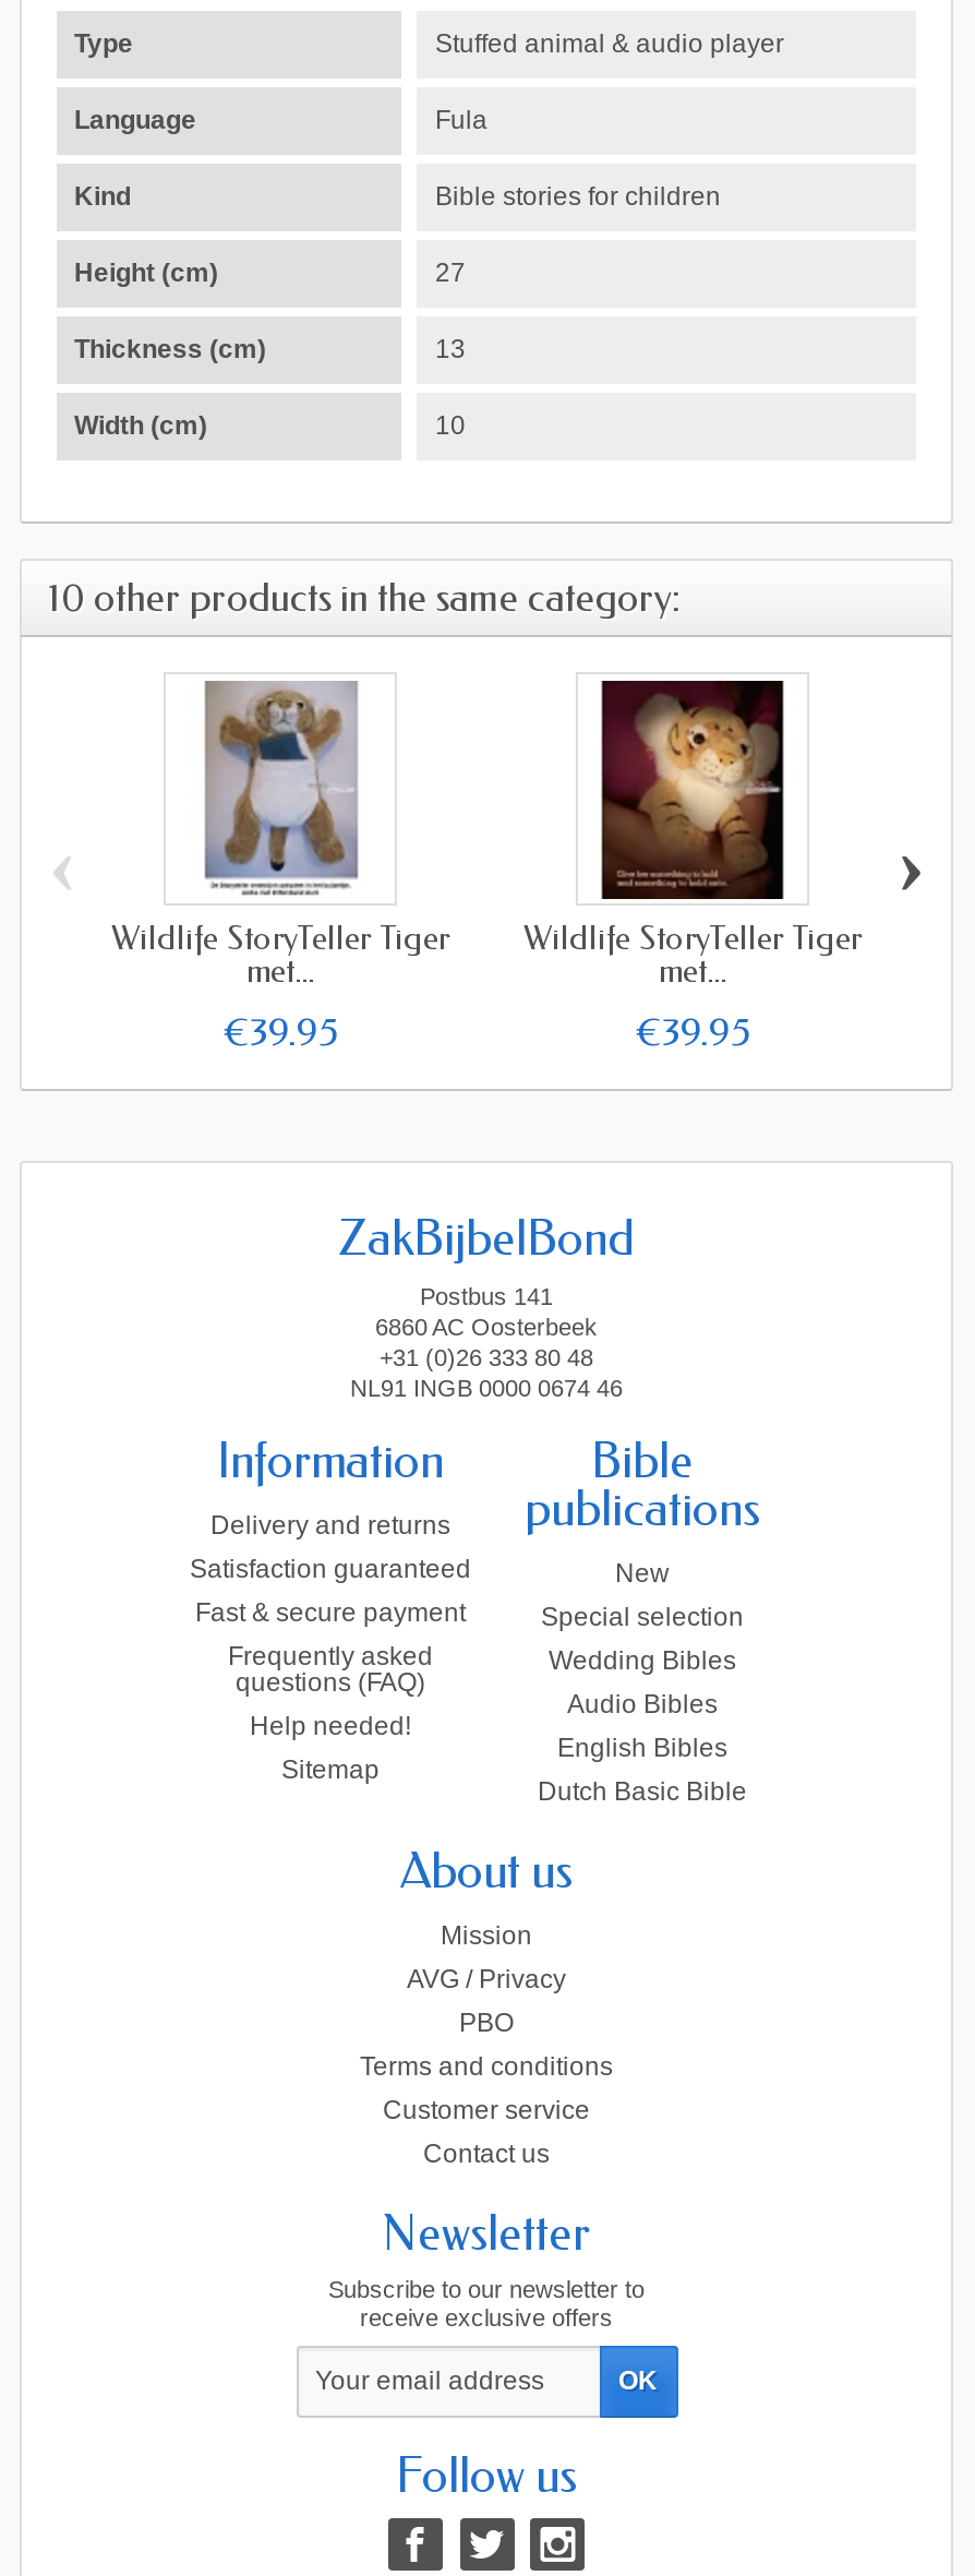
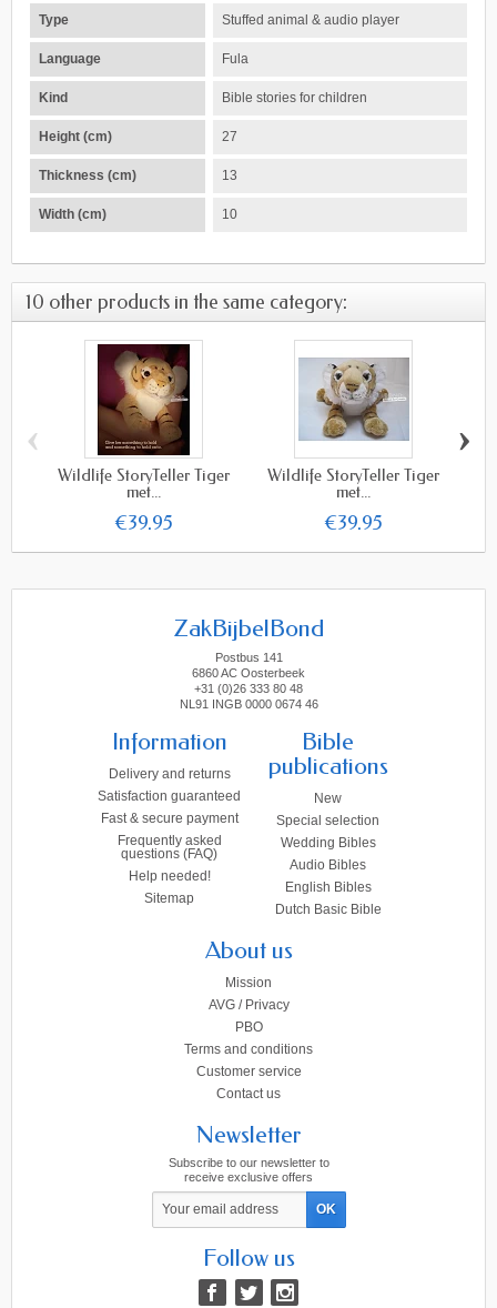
- [image]
+ [image]

- [image]
+ [image]
